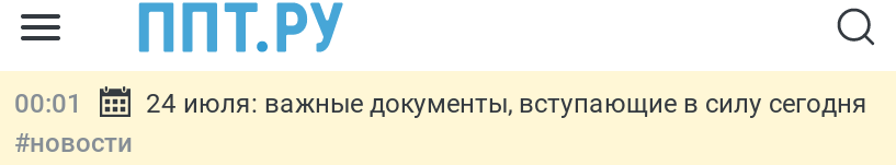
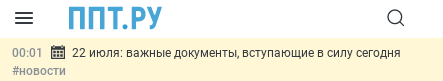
- 24 июля: важные документы, вступающие в силу сегодня
+ 22 июля: важные документы, вступающие в силу сегодня
